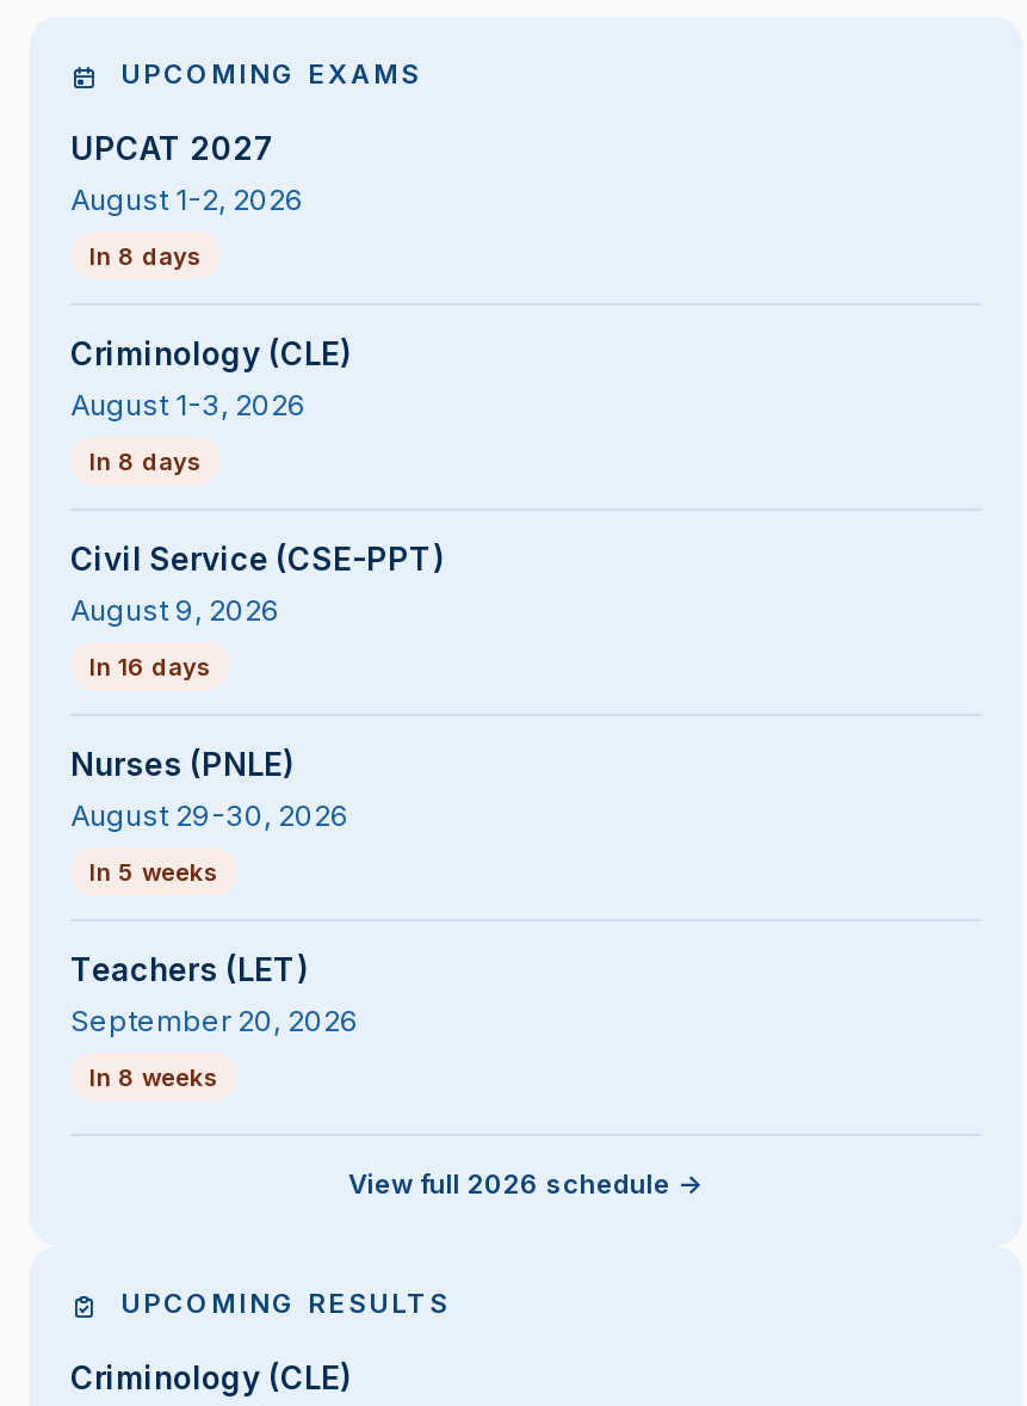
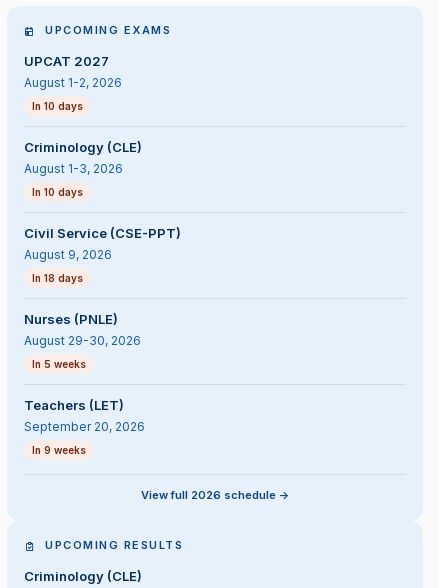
- In 8 days
+ In 10 days

- In 8 days
+ In 10 days

- In 16 days
+ In 18 days

- In 8 weeks
+ In 9 weeks
